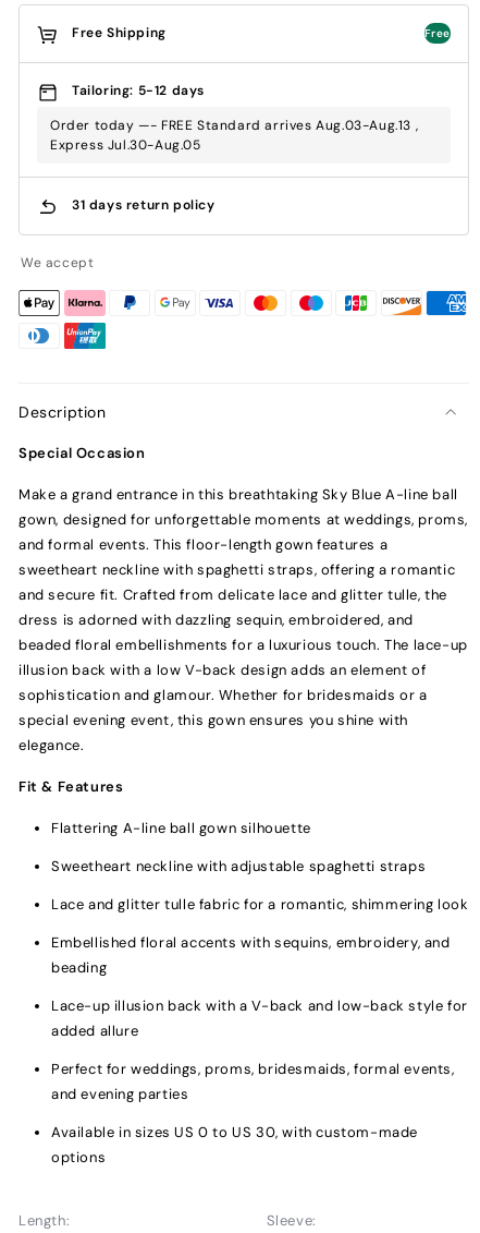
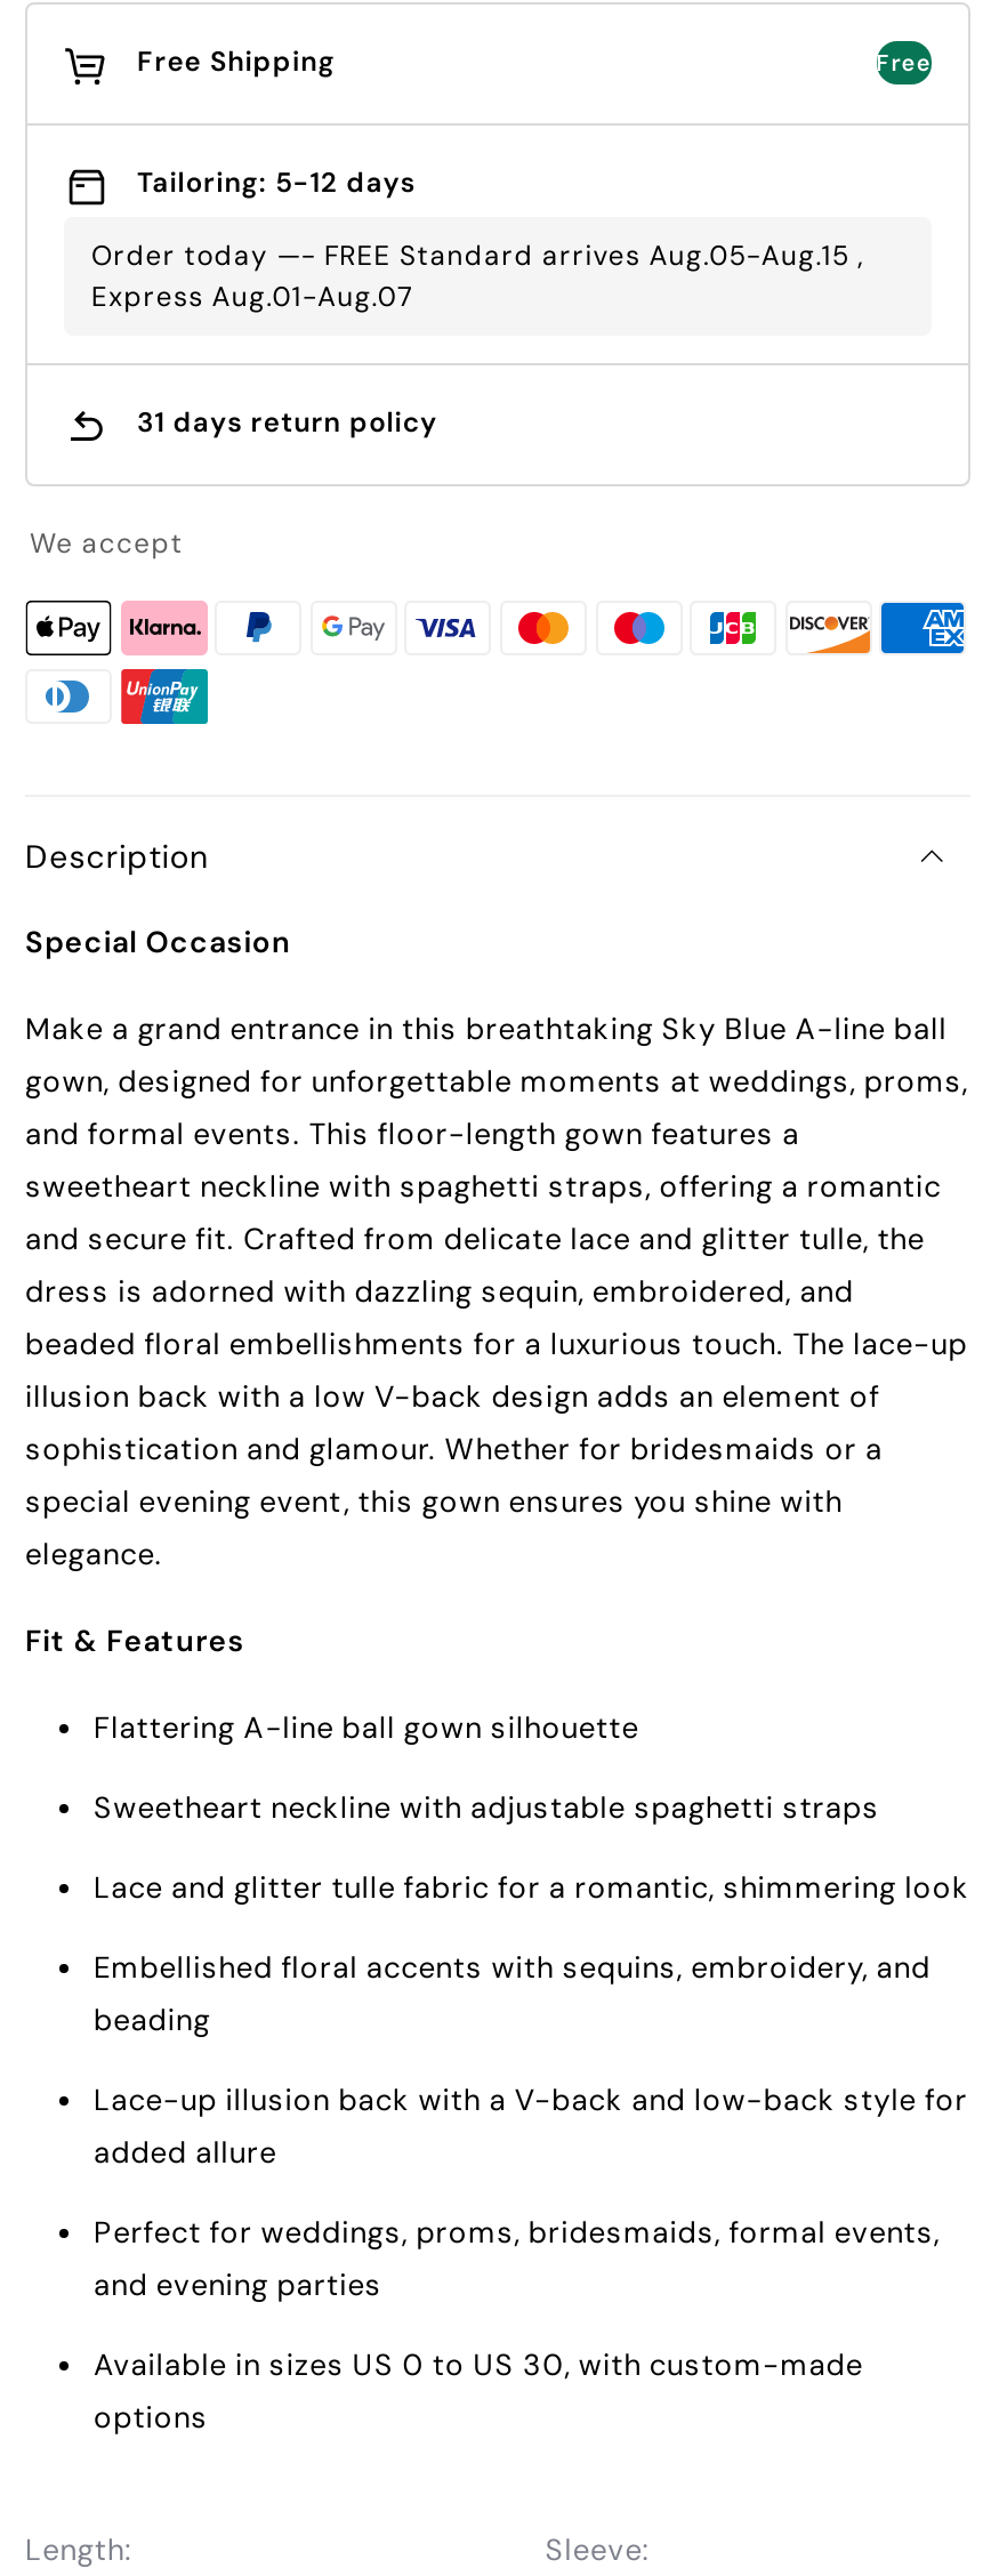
- Order today —- FREE Standard arrives Aug.03-Aug.13 ,
+ Order today —- FREE Standard arrives Aug.05-Aug.15 ,

- Express Jul.30-Aug.05
+ Express Aug.01-Aug.07
